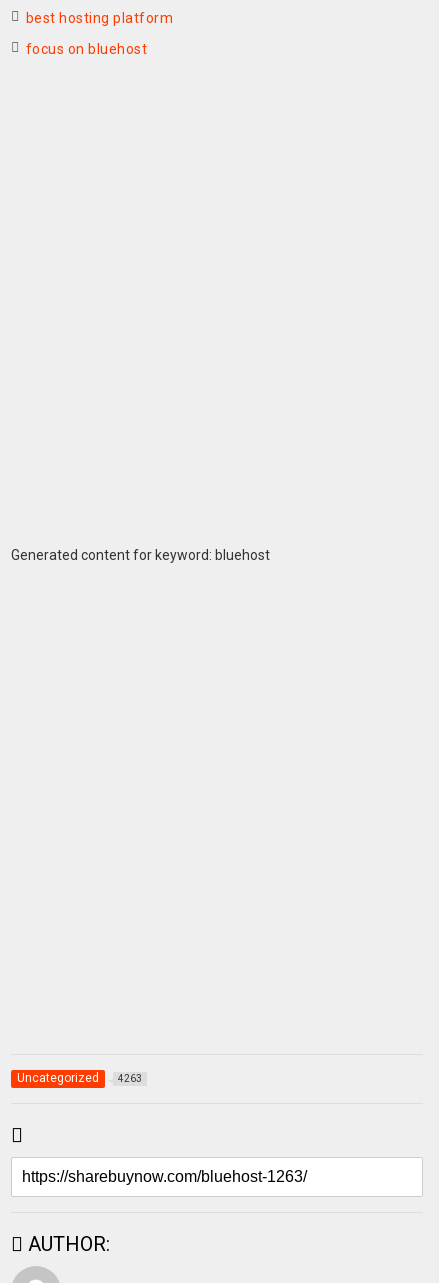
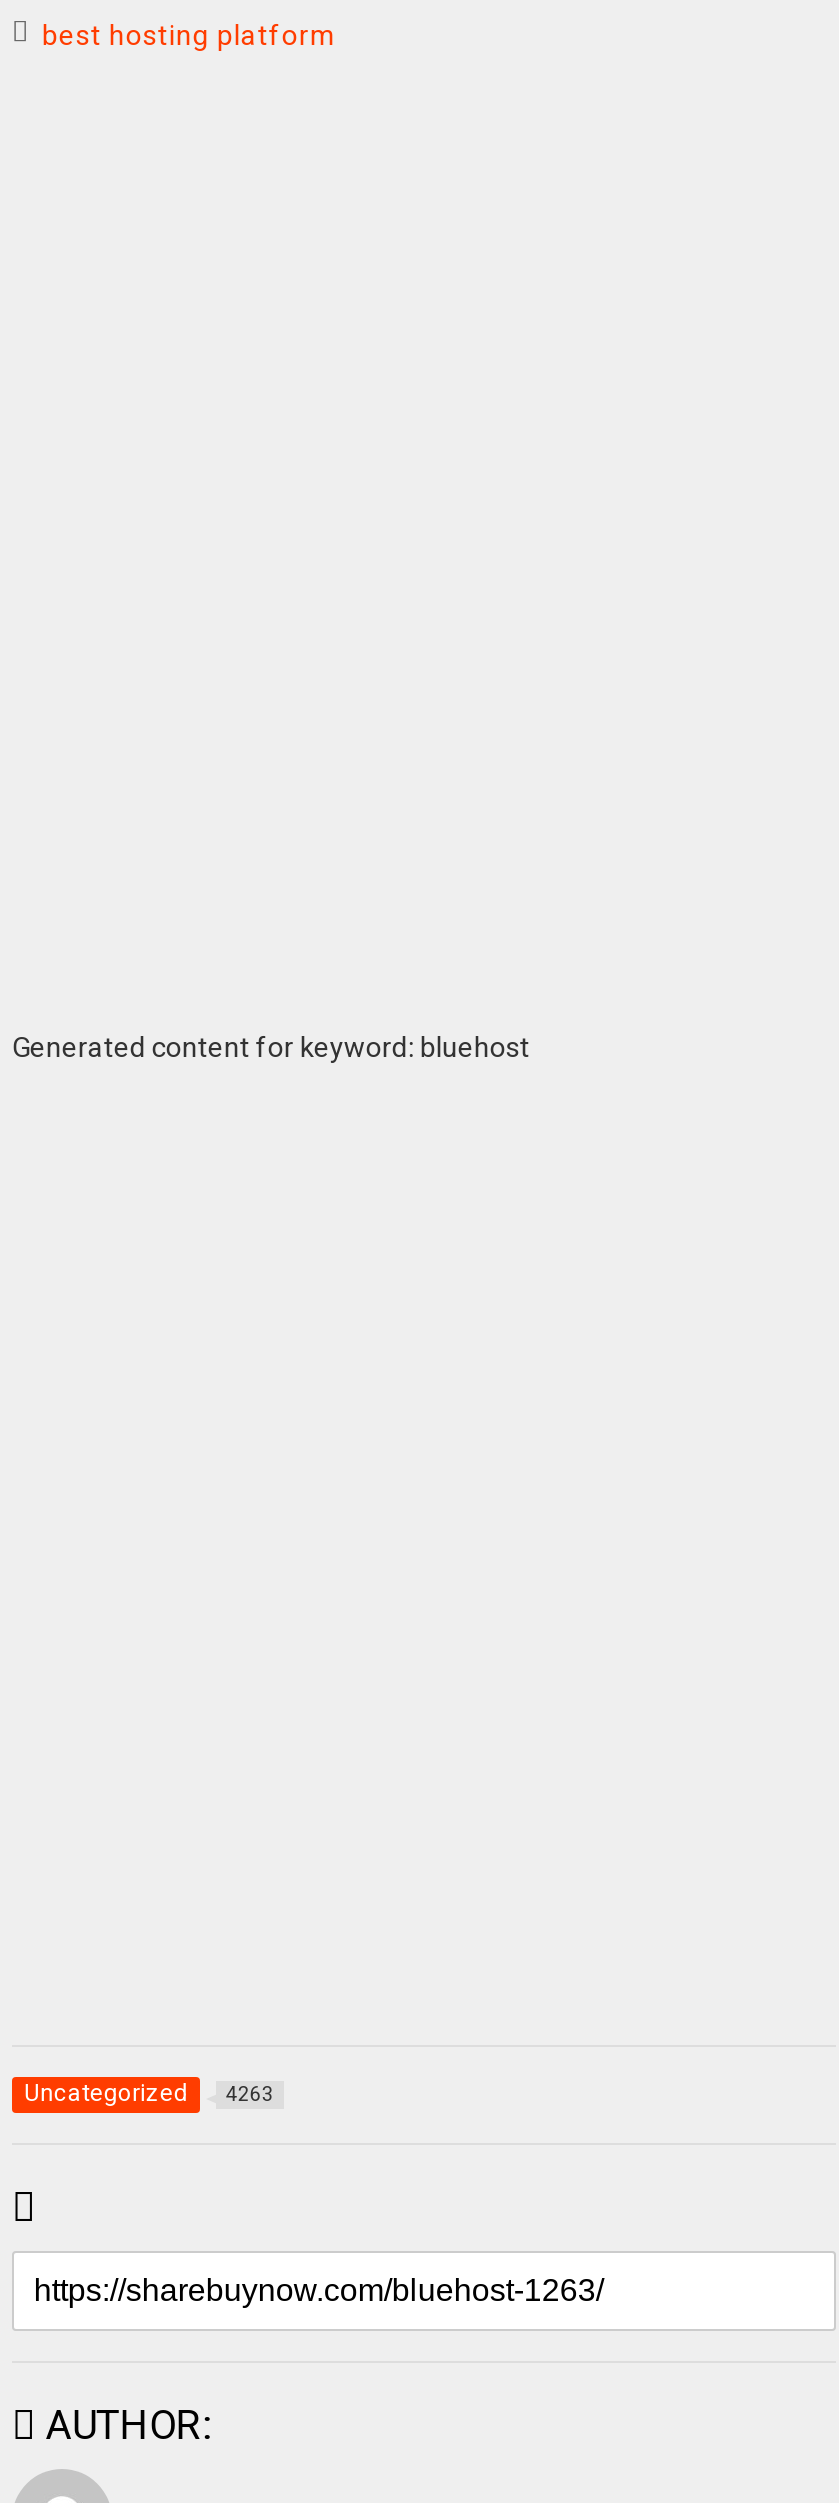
- focus on bluehost
